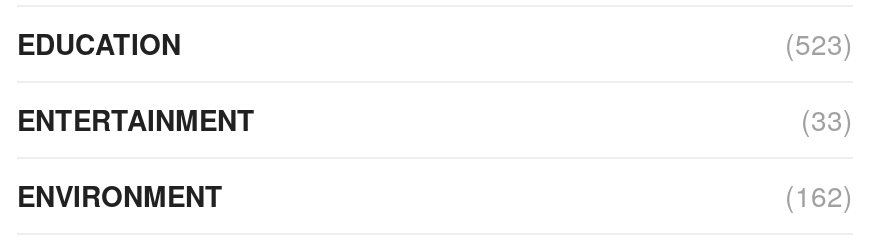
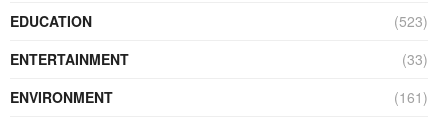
- (162)
+ (161)
